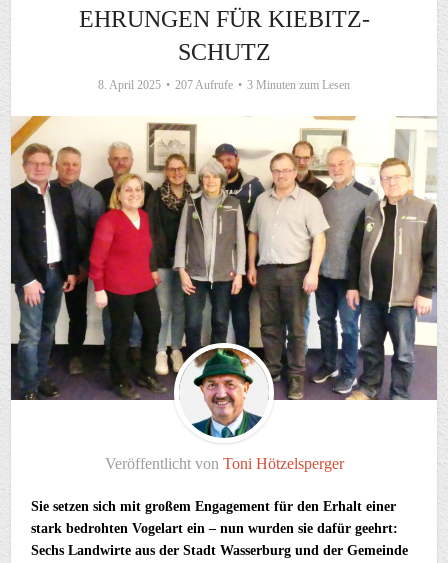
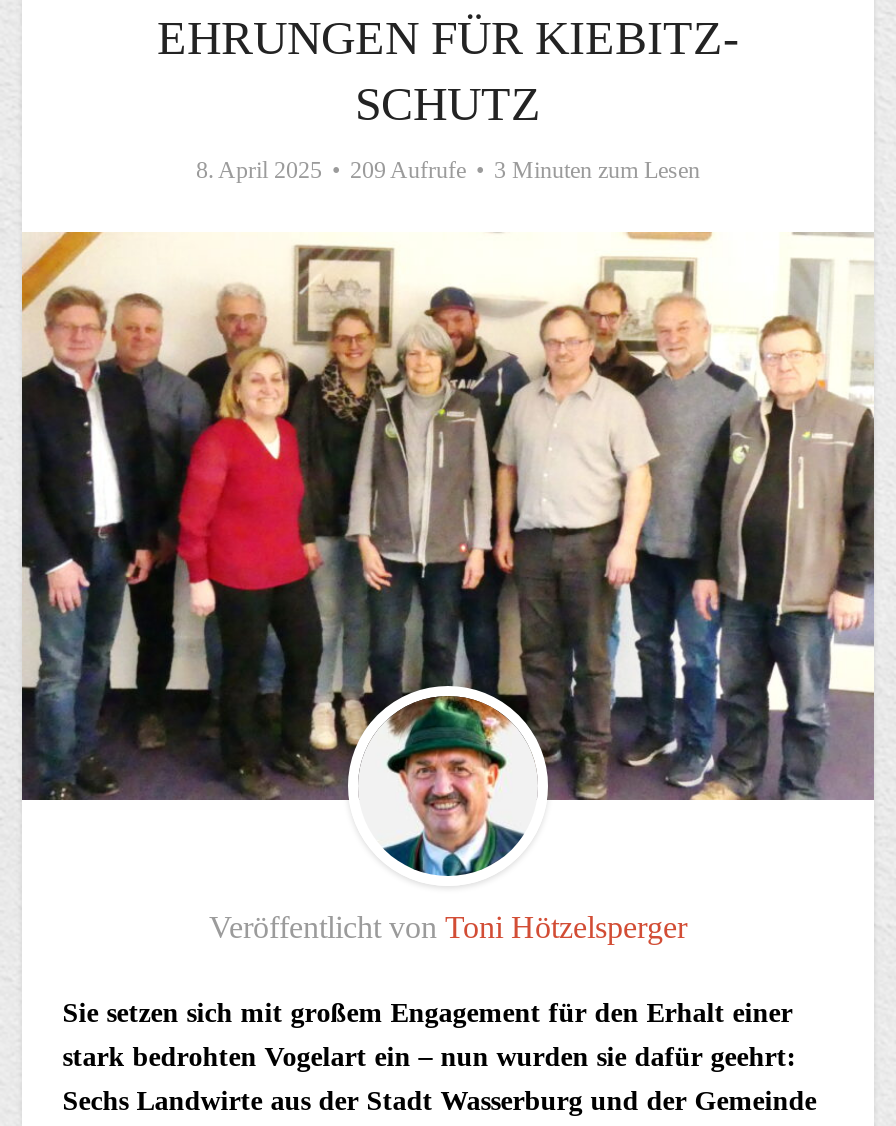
- 8. April 2025 207 Aufrufe 3 Minuten zum Lesen
+ 8. April 2025 209 Aufrufe 3 Minuten zum Lesen
